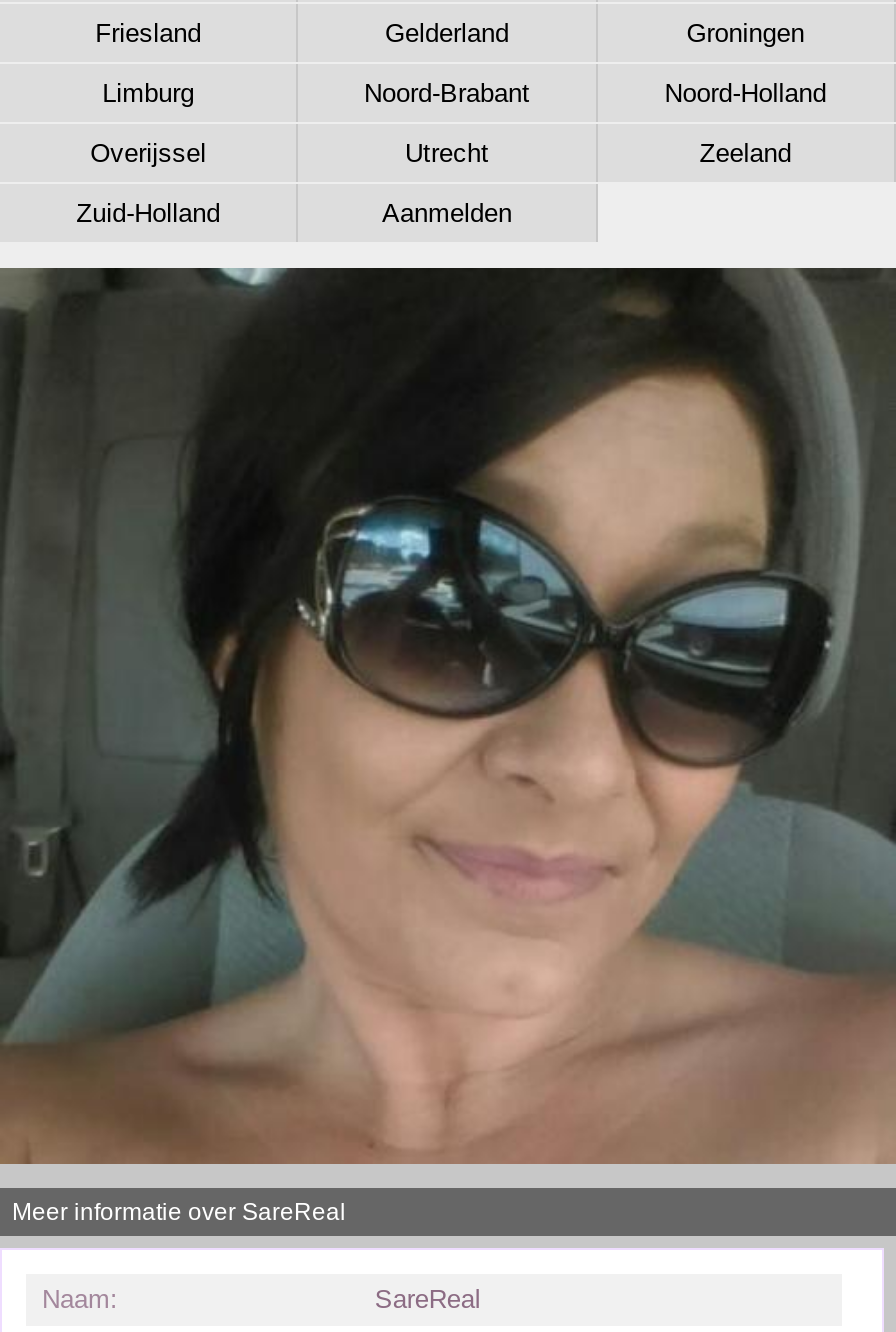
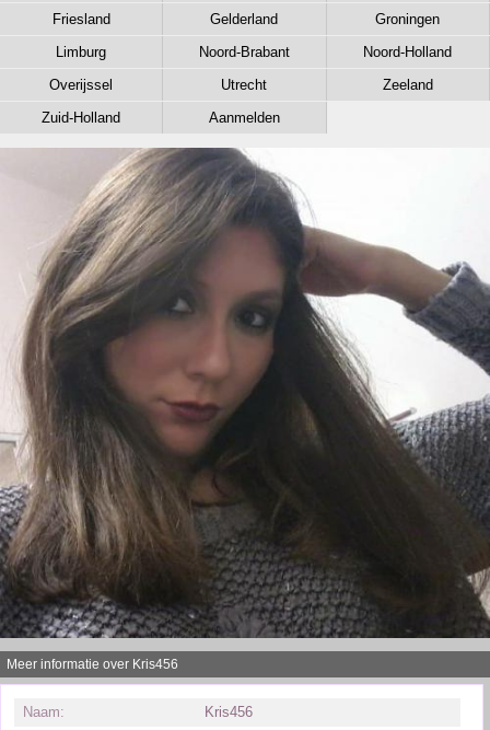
- [image]
- Meer informatie over SareReal
+ [image]
+ Meer informatie over Kris456

- SareReal
+ Kris456
